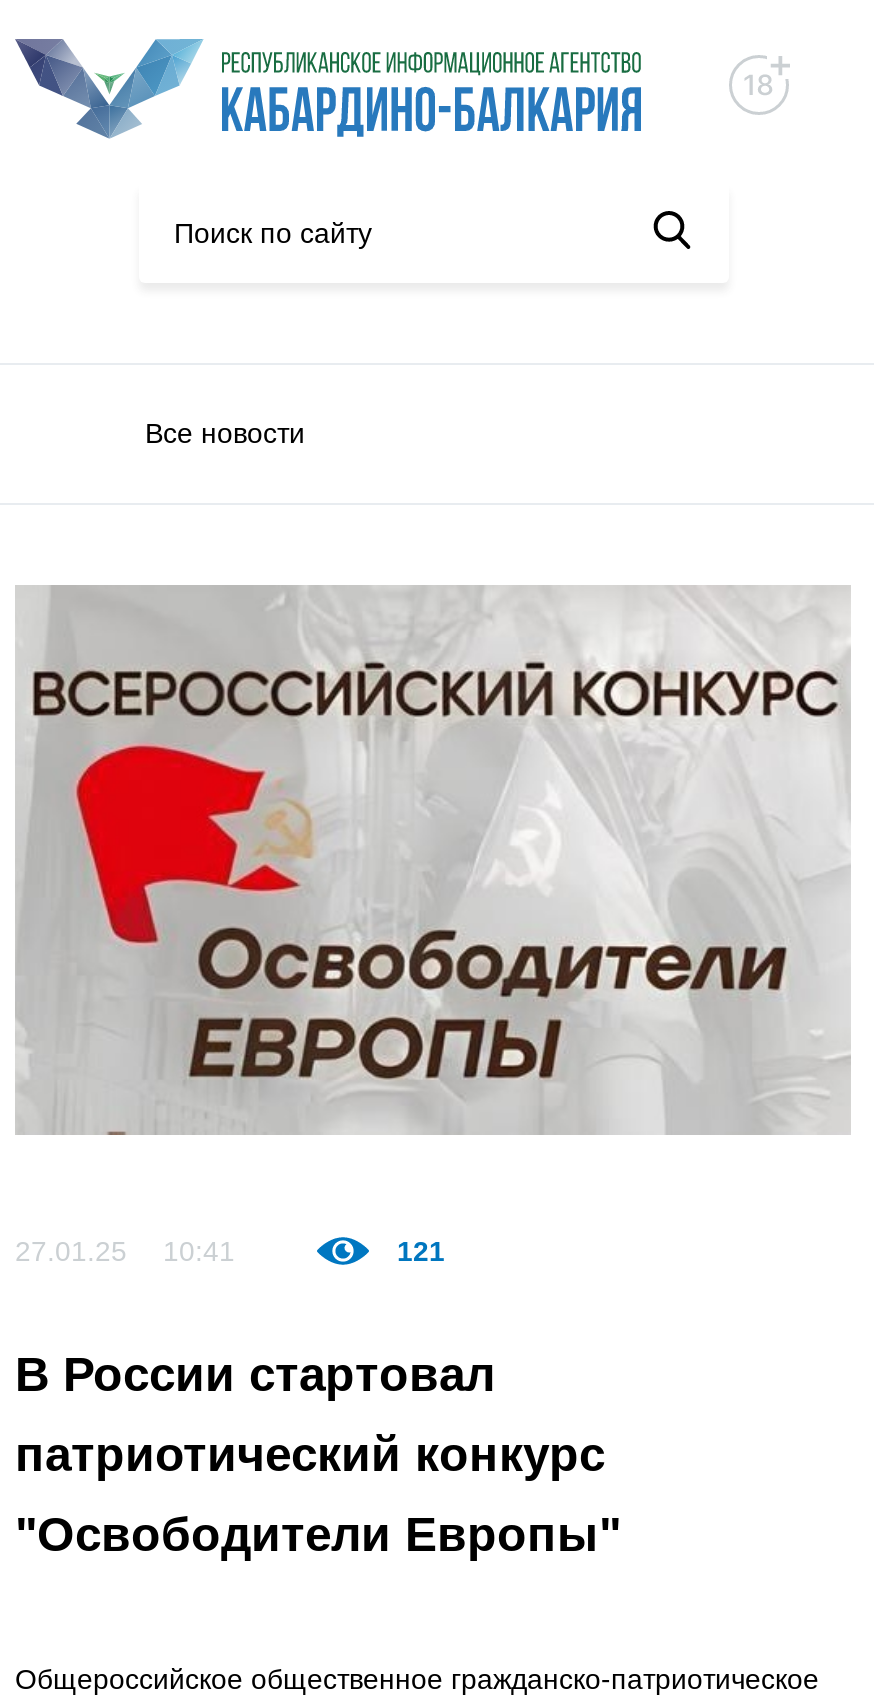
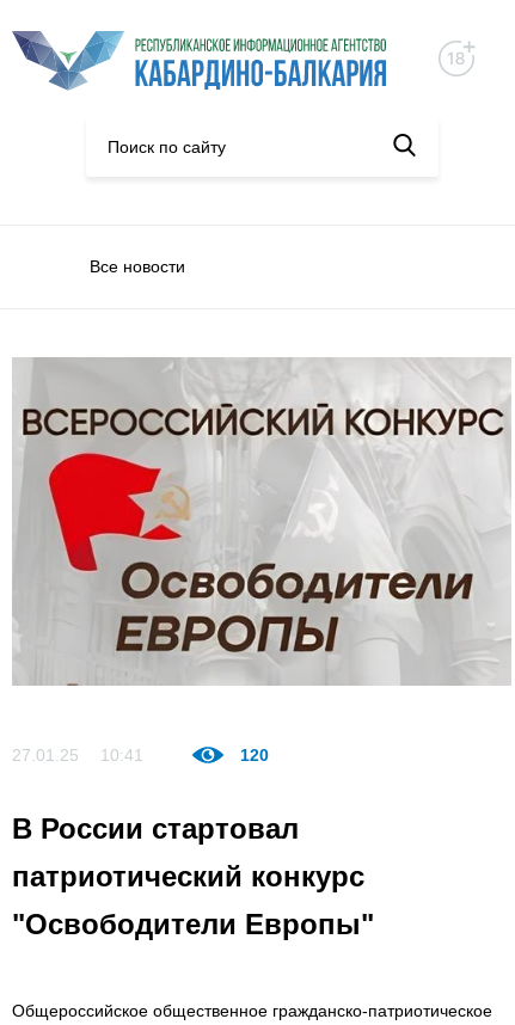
- 121
+ 120
